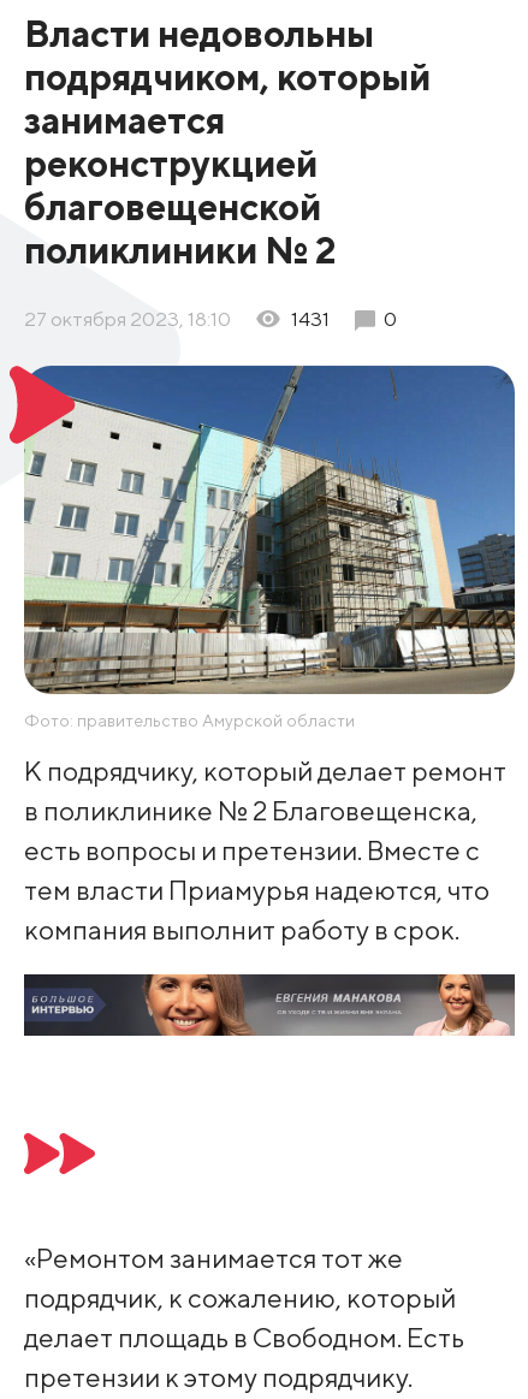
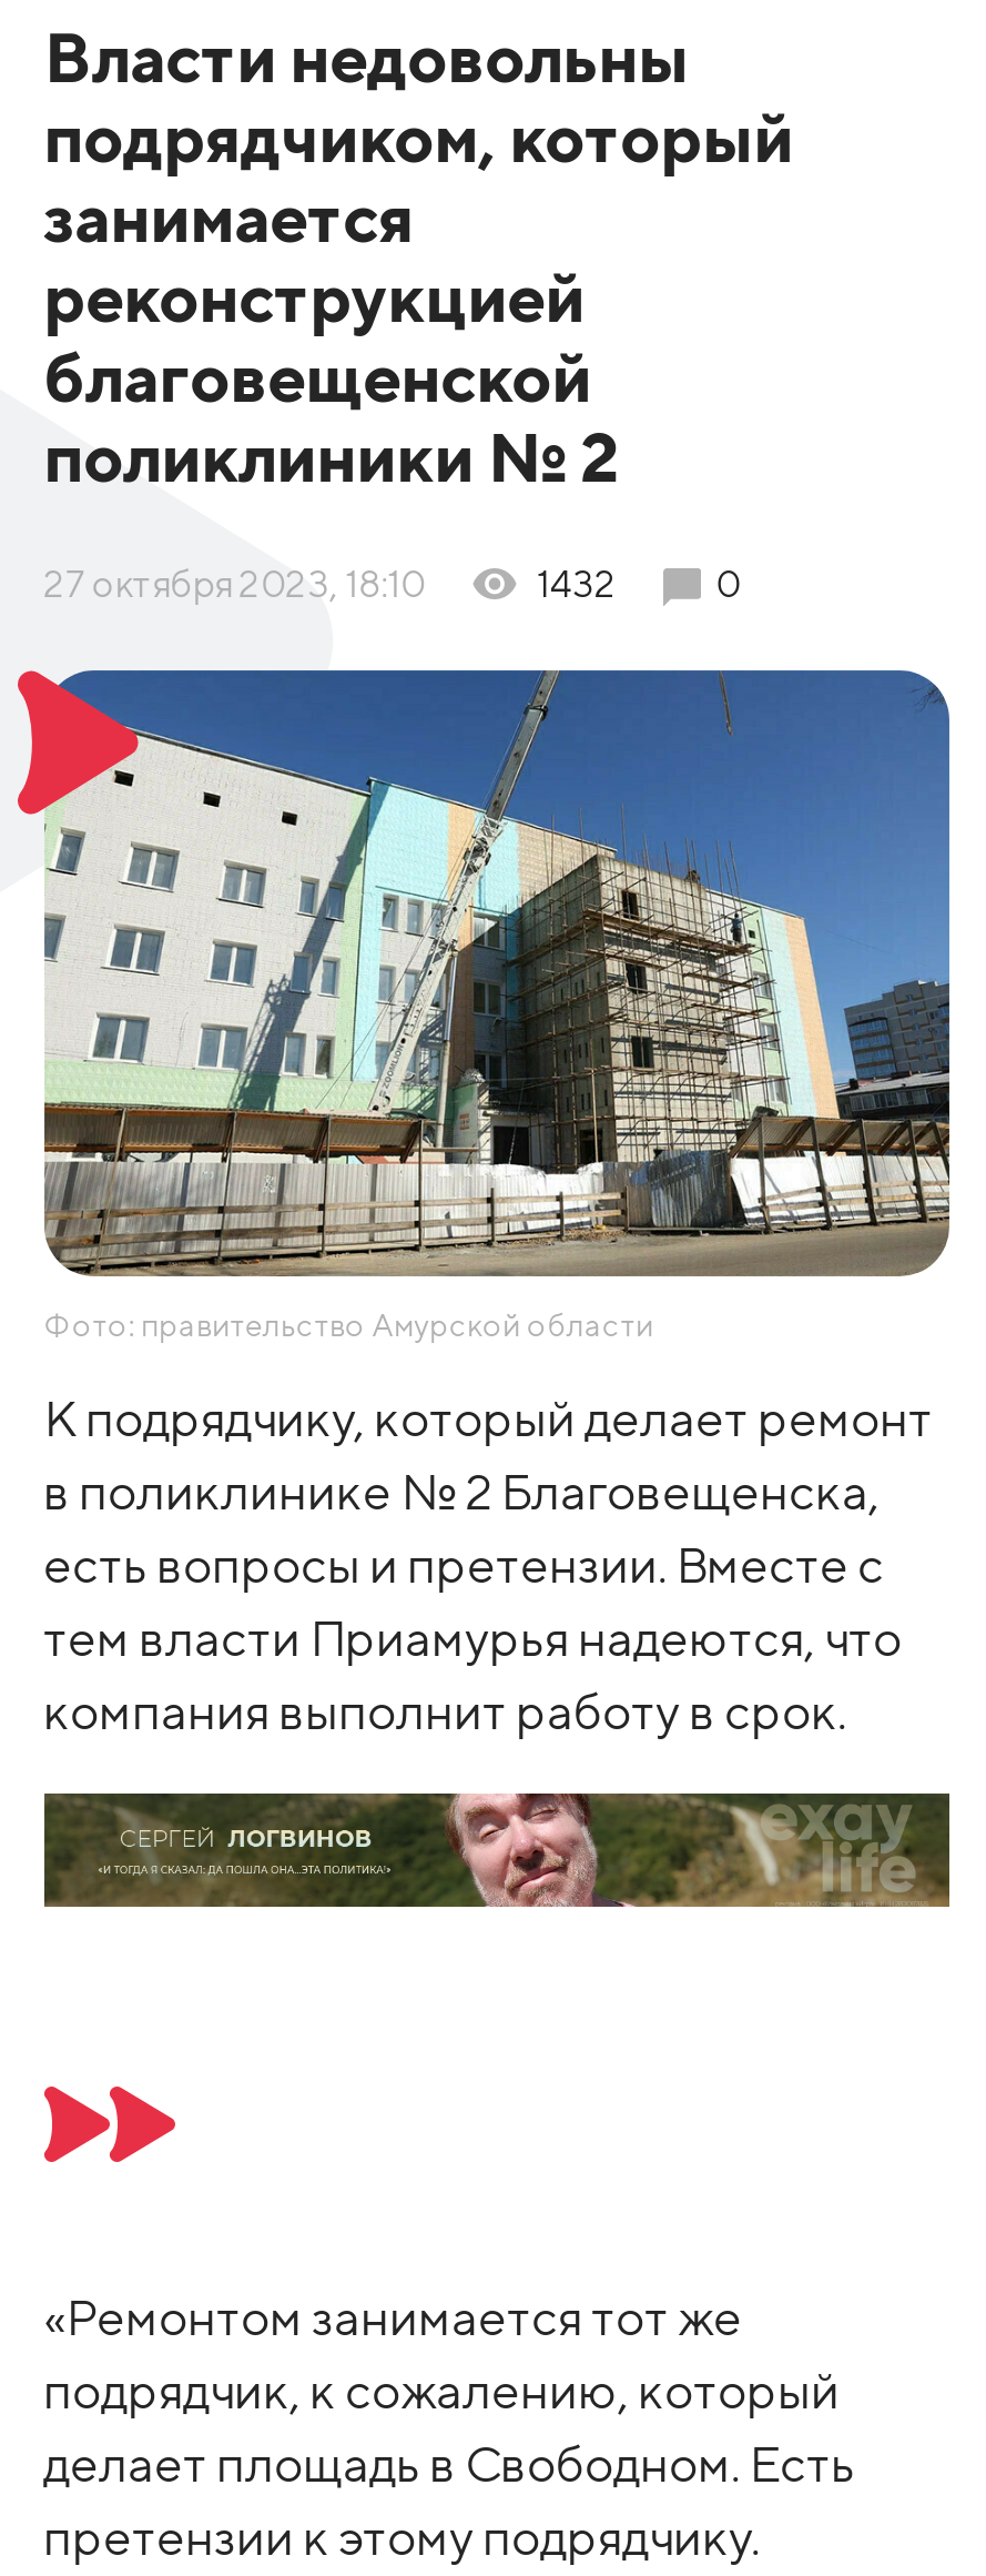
- 1431
+ 1432

- [image]
+ [image]
